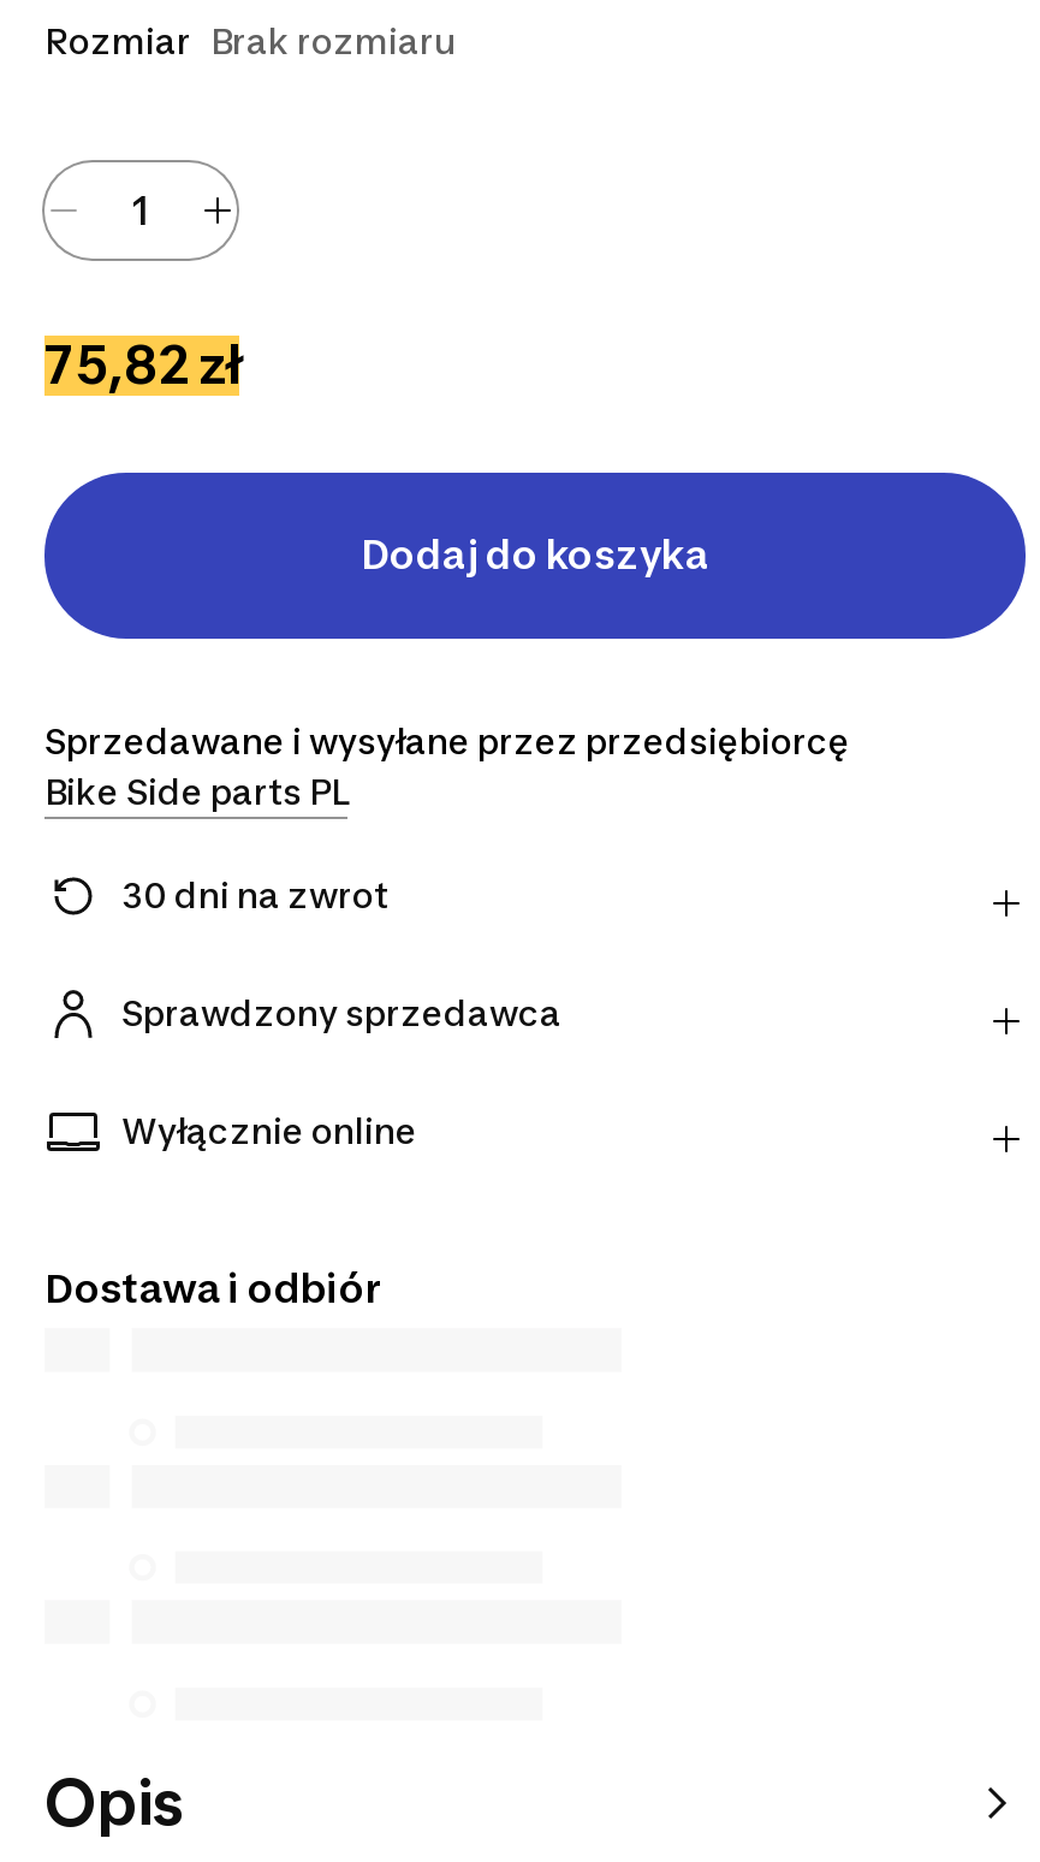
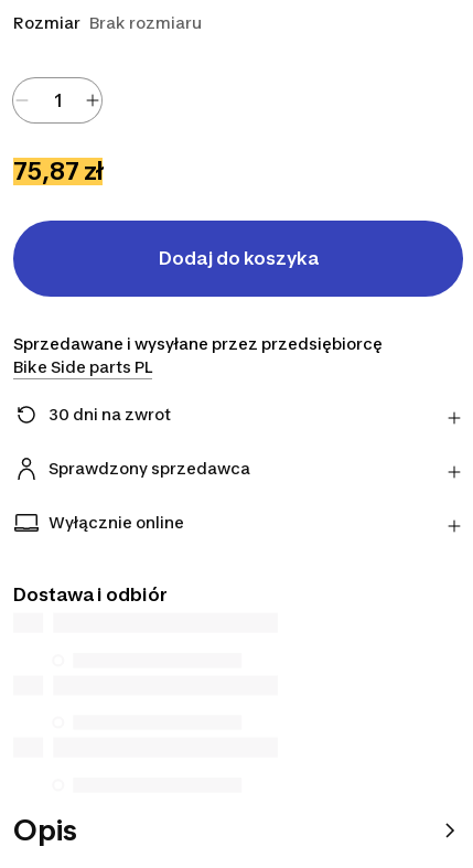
- 75,82 zł
+ 75,87 zł
